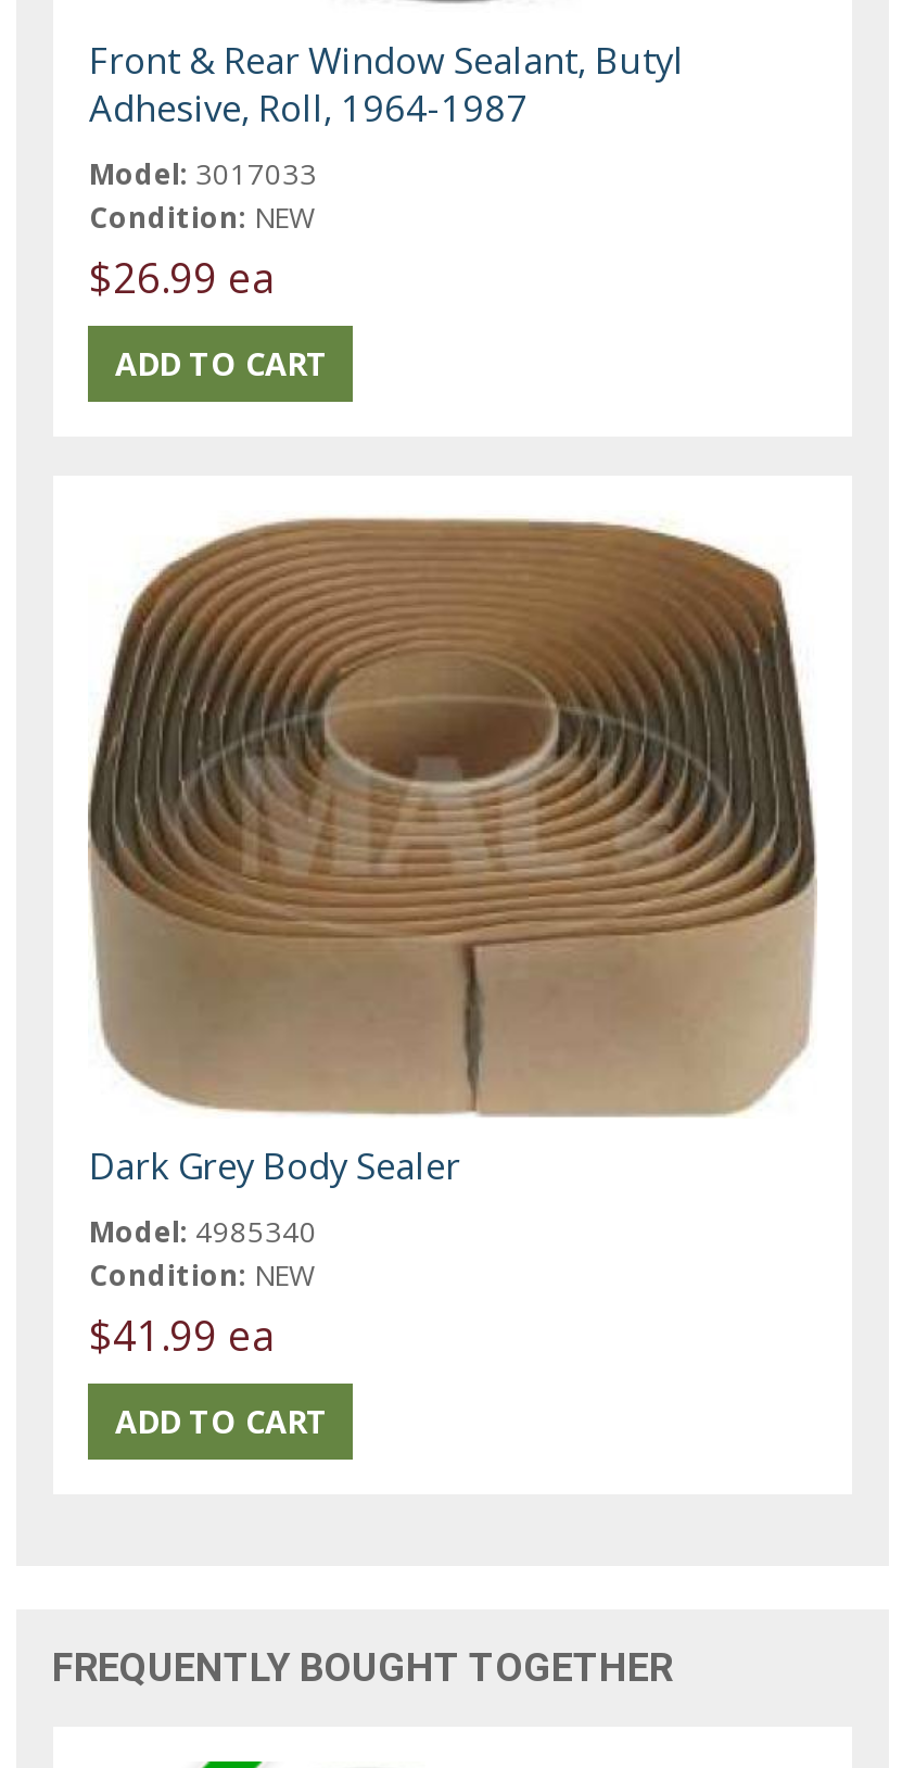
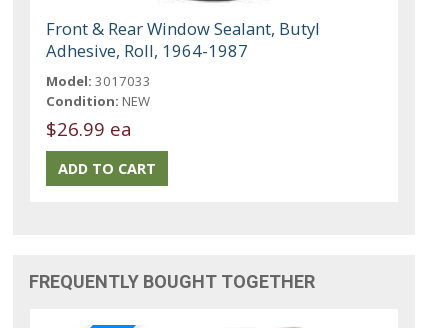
- [image]
- Dark Grey Body Sealer
- Model: 4985340
- Condition: NEW
- $41.99 ea
